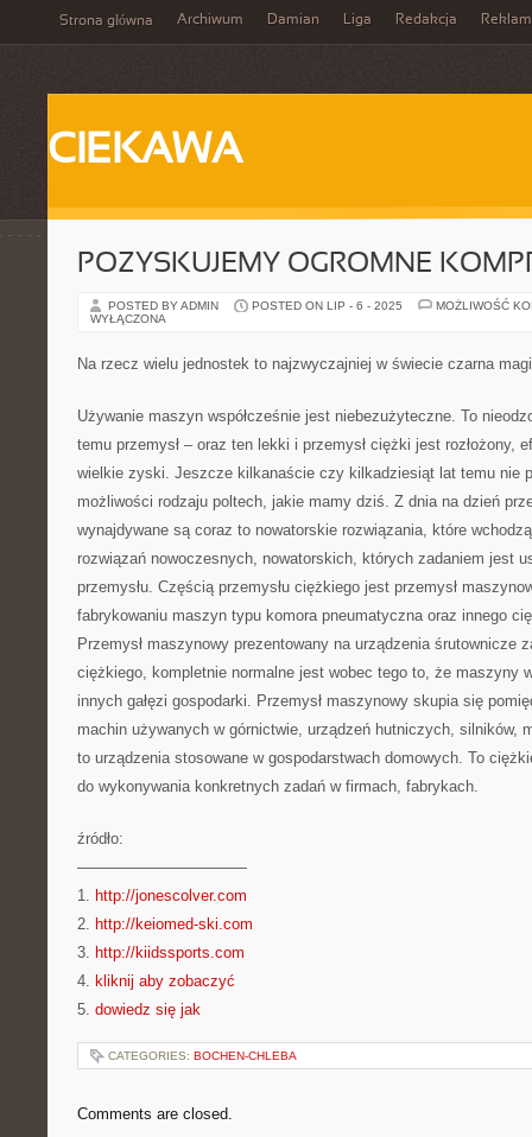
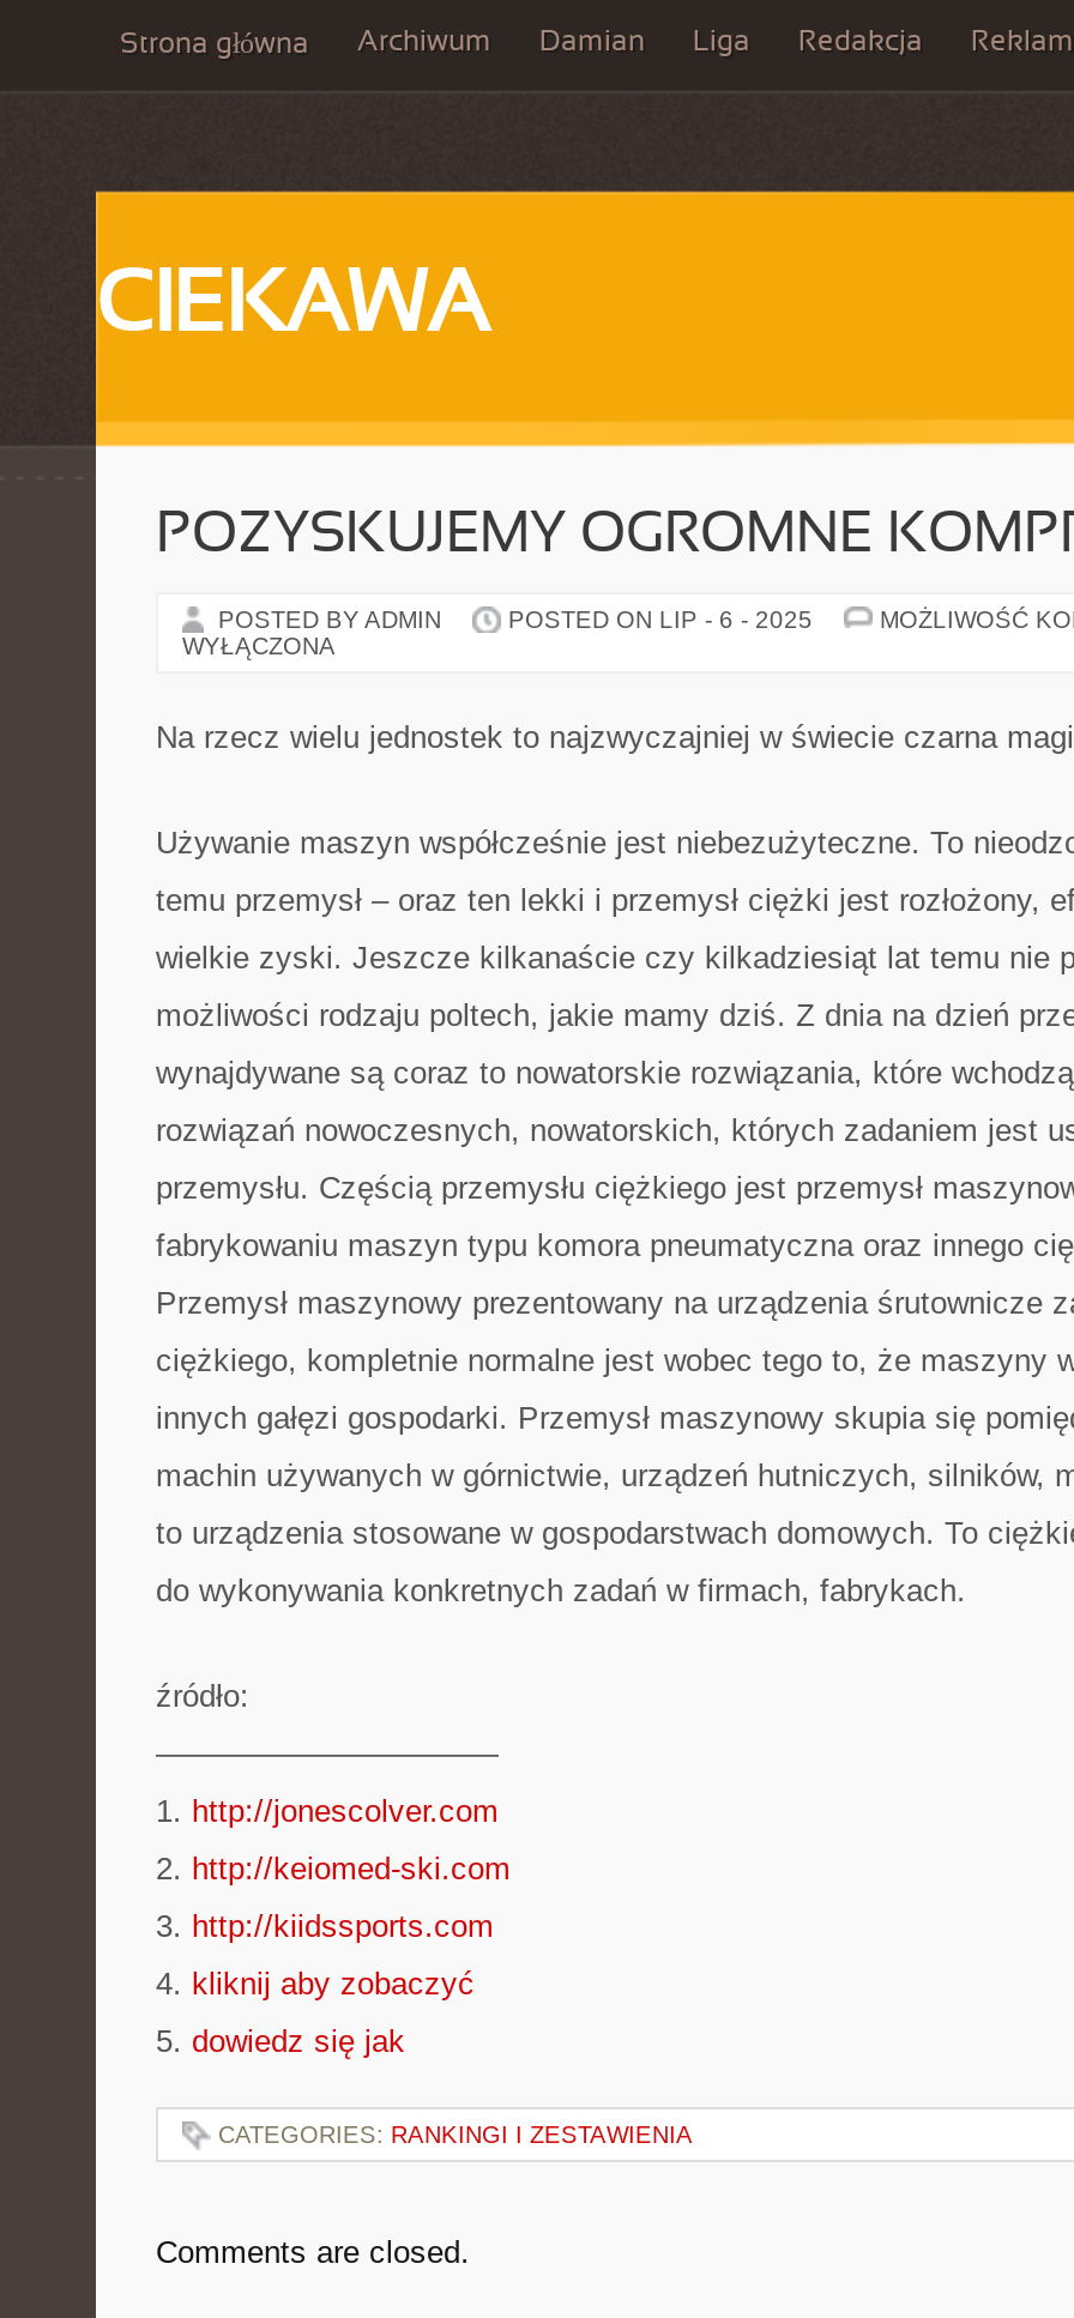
- CATEGORIES: BOCHEN-CHLEBA
+ CATEGORIES: RANKINGI I ZESTAWIENIA
